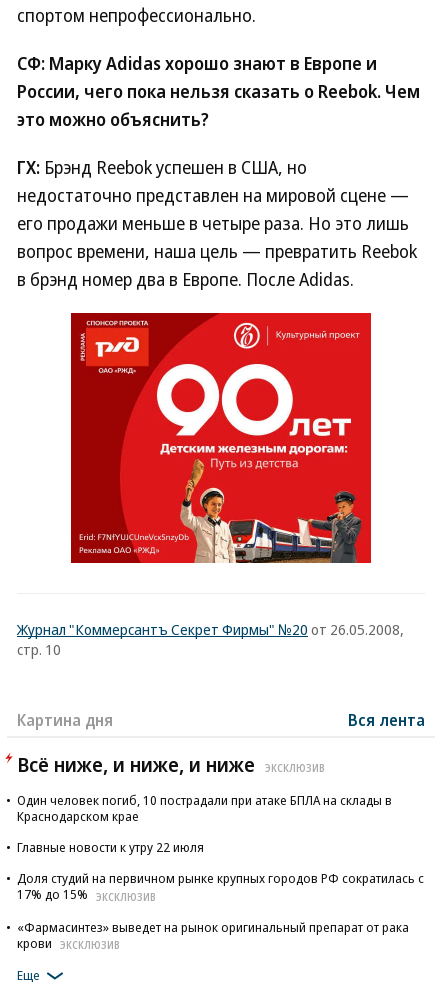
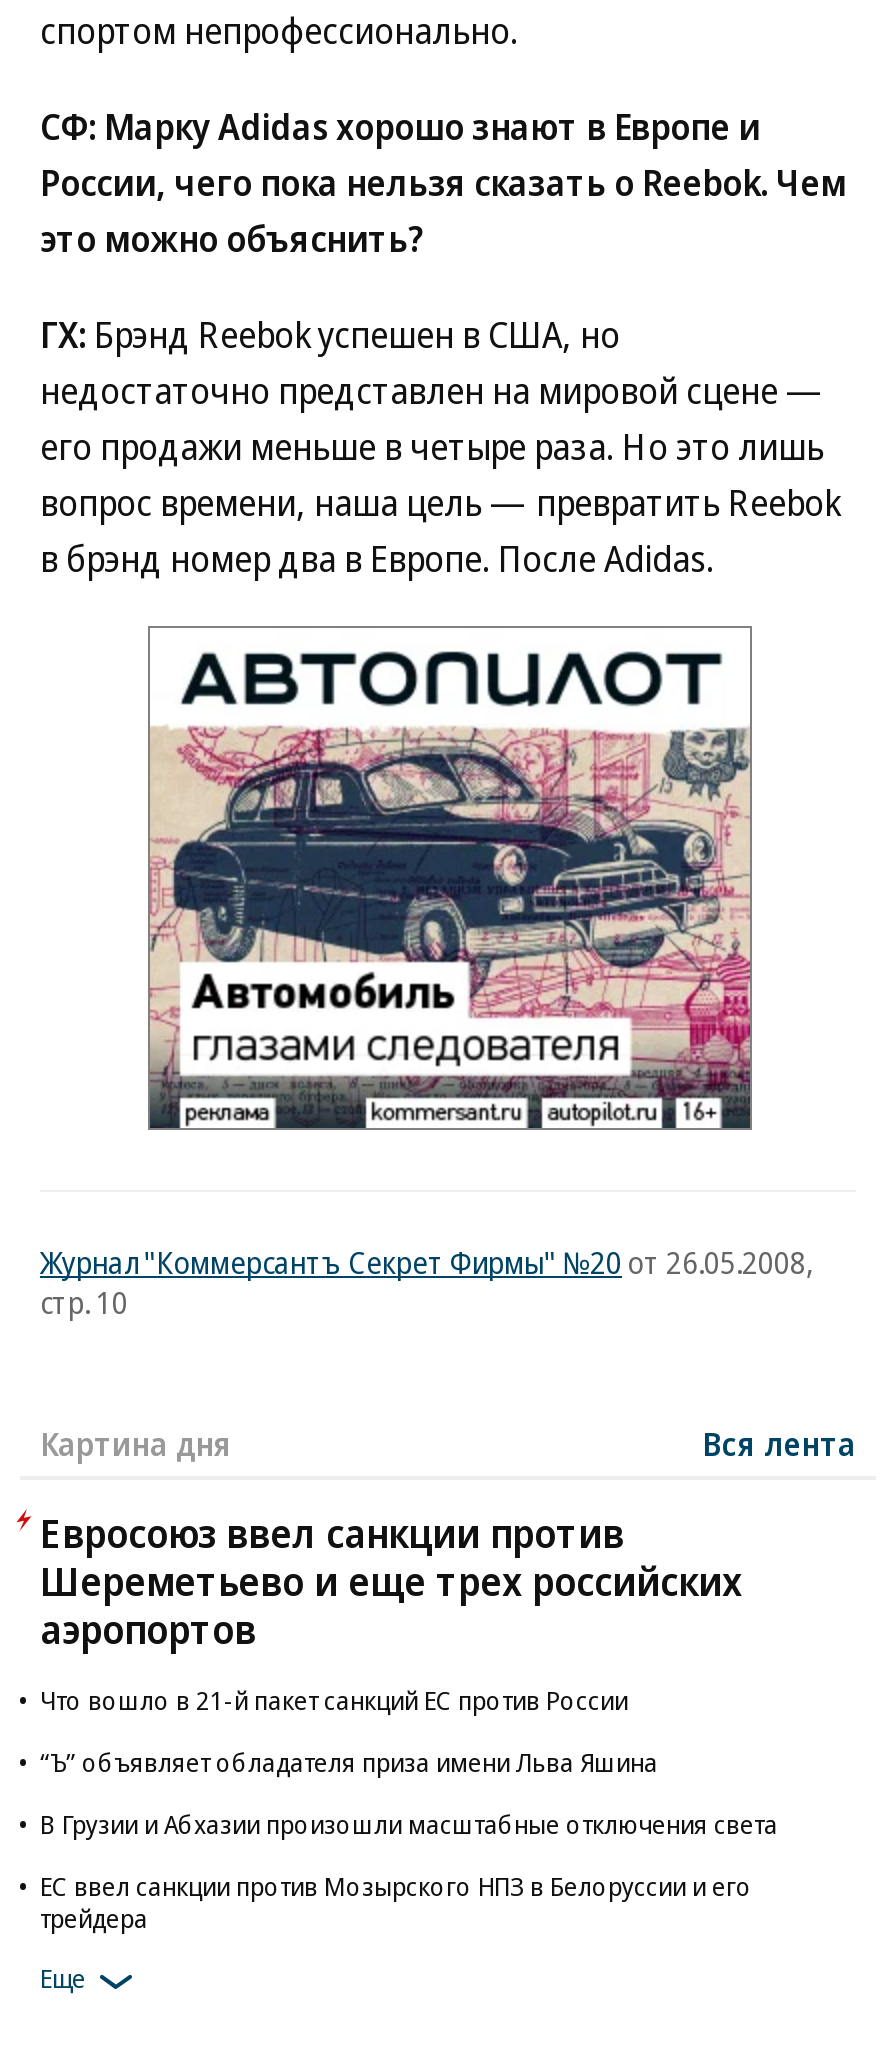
- [image]
+ [image]

- Всё ниже, и ниже, и ниже
- ЭКСКЛЮЗИВ
+ Евросоюз ввел санкции против
+ Шереметьево и еще трех российских
+ аэропортов

- Один человек погиб, 10 пострадали при атаке БПЛА на склады в
- Краснодарском крае
+ Что вошло в 21-й пакет санкций ЕС против России

- Главные новости к утру 22 июля
+ “Ъ” объявляет обладателя приза имени Льва Яшина

- Доля студий на первичном рынке крупных городов РФ сократилась с
- 17% до 15% ЭКСКЛЮЗИВ
+ В Грузии и Абхазии произошли масштабные отключения света

- «Фармасинтез» выведет на рынок оригинальный препарат от рака
- крови ЭКСКЛЮЗИВ
+ ЕС ввел санкции против Мозырского НПЗ в Белоруссии и его
+ трейдера
